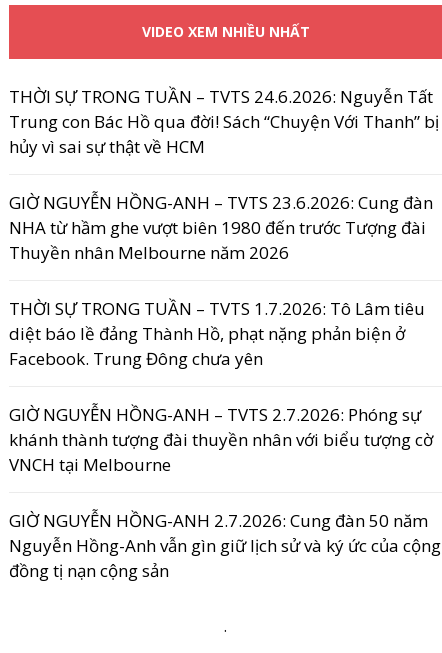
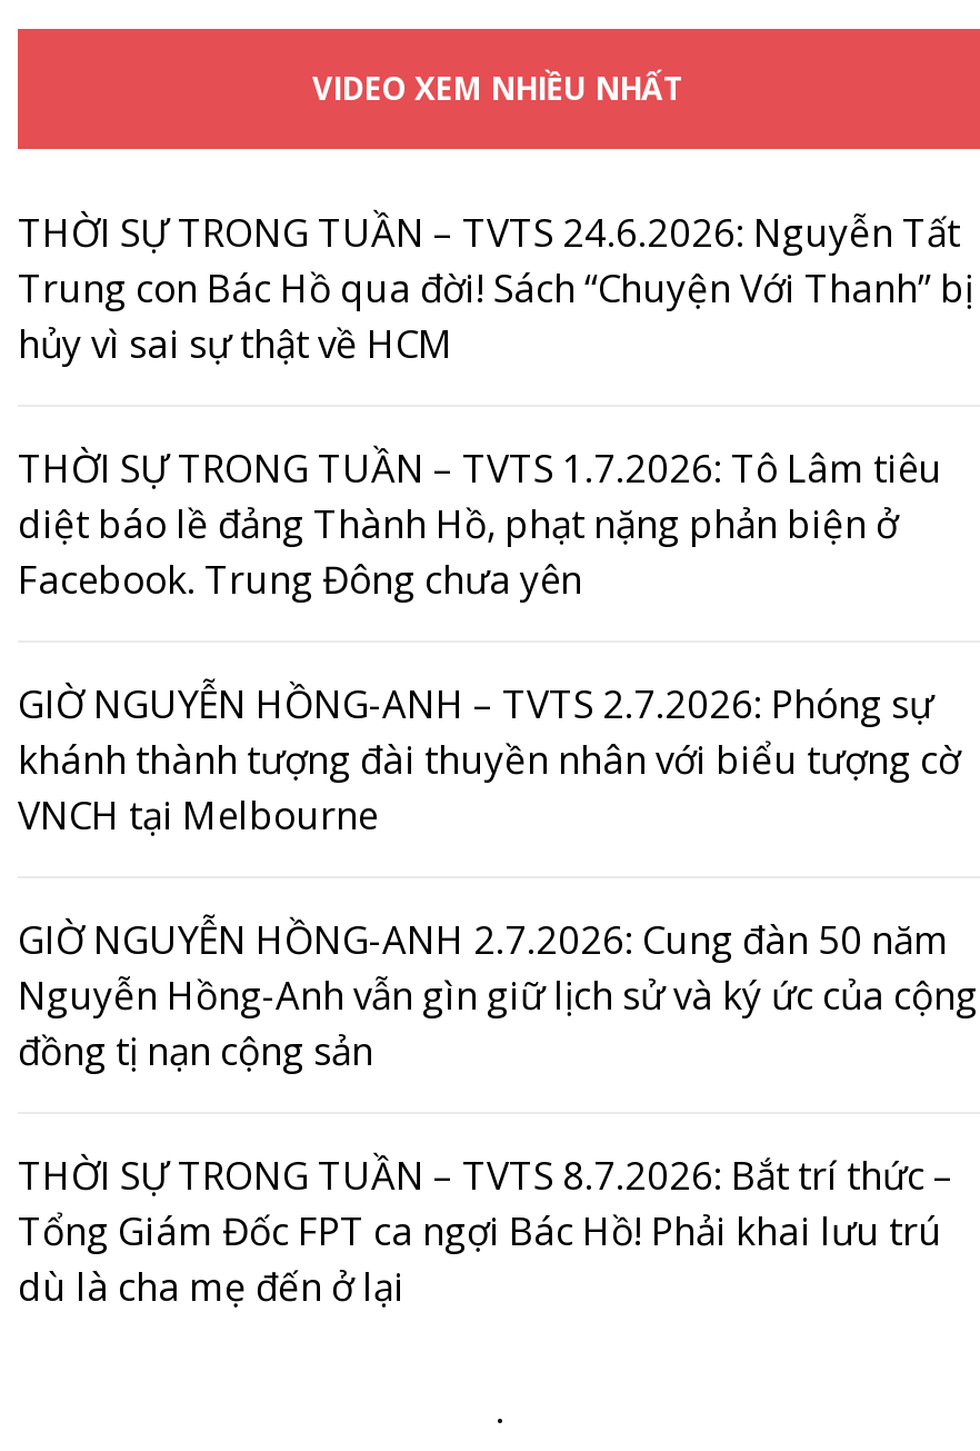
- GIỜ NGUYỄN HỒNG-ANH – TVTS 23.6.2026: Cung đàn
- NHA từ hầm ghe vượt biên 1980 đến trước Tượng đài
- Thuyền nhân Melbourne năm 2026

moved up: THỜI SỰ TRONG TUẦN – TVTS 1.7.2026: Tô Lâm tiêu | diệt báo lề đảng Thành Hồ, phạt nặng phản biện ở | Facebook. Trung Đông chưa yên | ... | Nguyễn Hồng-Anh vẫn gìn giữ lịch sử và ký ức của cộng | đồng tị nạn cộng sản

+ THỜI SỰ TRONG TUẦN – TVTS 8.7.2026: Bắt trí thức –
+ Tổng Giám Đốc FPT ca ngợi Bác Hồ! Phải khai lưu trú
+ dù là cha mẹ đến ở lại
